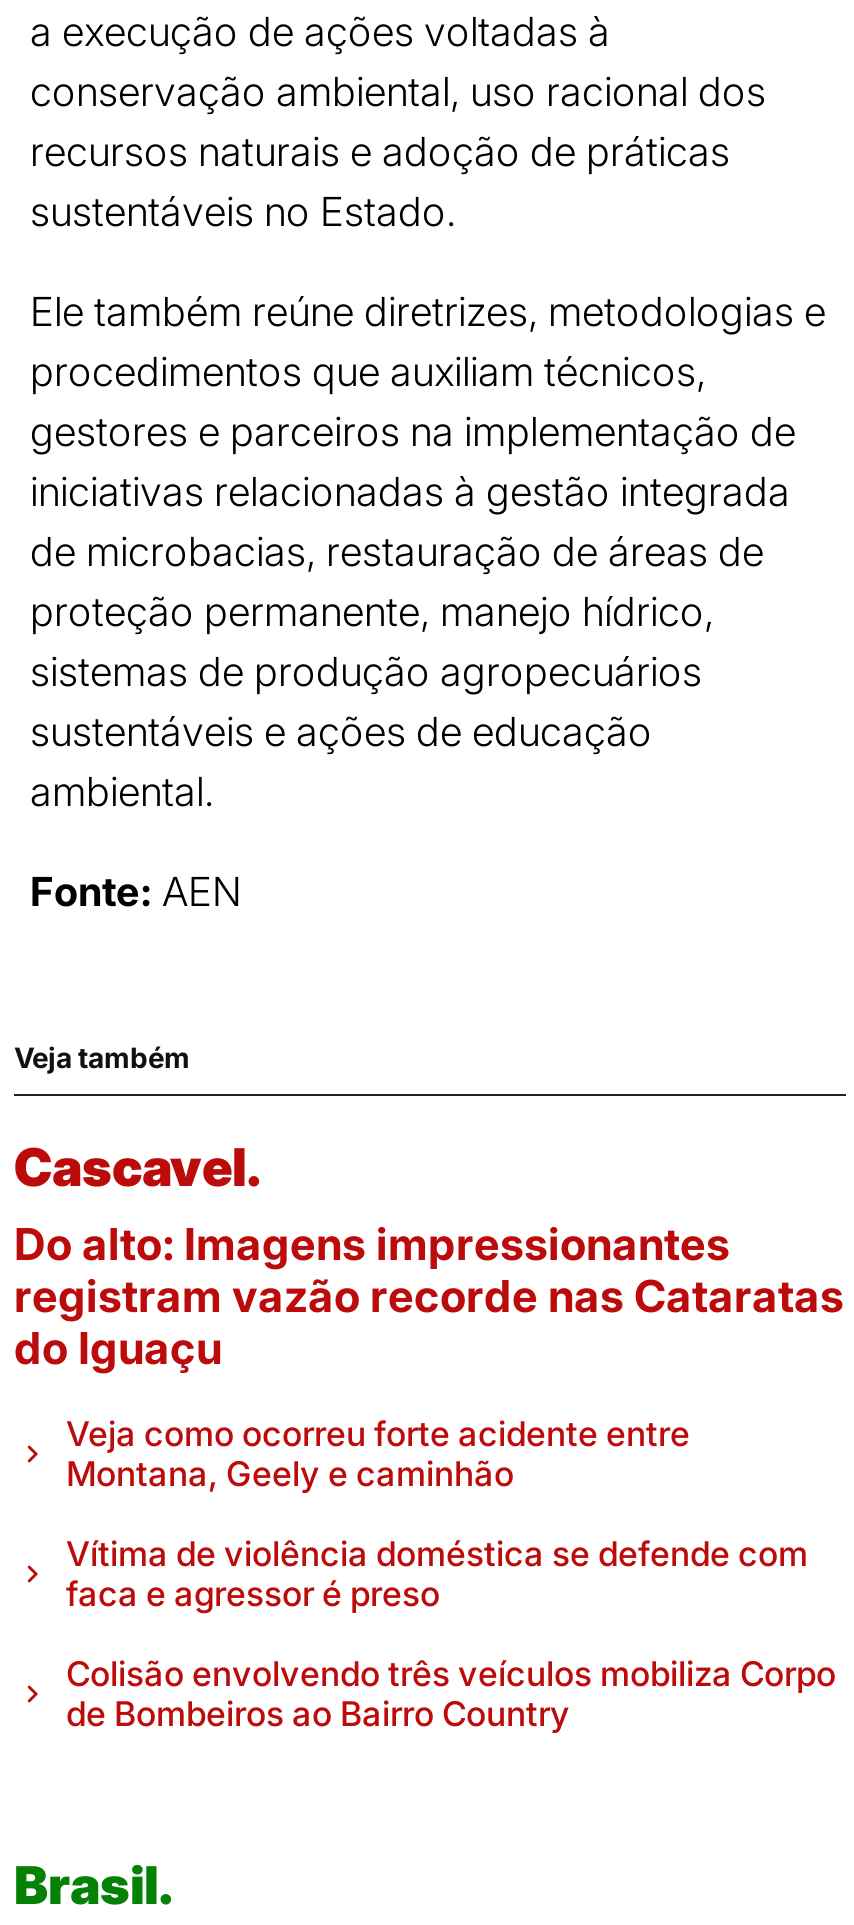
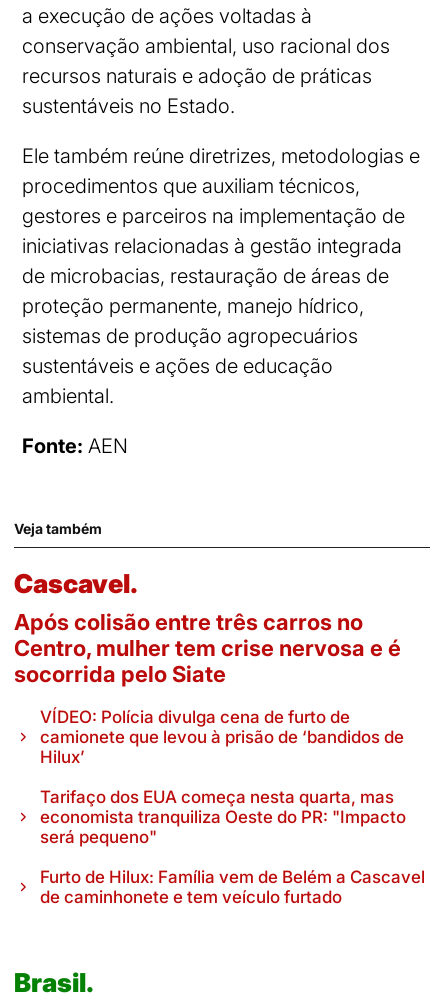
- Do alto: Imagens impressionantes
- registram vazão recorde nas Cataratas
- do Iguaçu
+ Após colisão entre três carros no
+ Centro, mulher tem crise nervosa e é
+ socorrida pelo Siate

- Veja como ocorreu forte acidente entre
- Montana, Geely e caminhão
+ VÍDEO: Polícia divulga cena de furto de
+ camionete que levou à prisão de ‘bandidos de
+ Hilux’

- Vítima de violência doméstica se defende com
- faca e agressor é preso
+ Tarifaço dos EUA começa nesta quarta, mas
+ economista tranquiliza Oeste do PR: "Impacto
+ será pequeno"

- Colisão envolvendo três veículos mobiliza Corpo
- de Bombeiros ao Bairro Country
+ Furto de Hilux: Família vem de Belém a Cascavel
+ de caminhonete e tem veículo furtado
